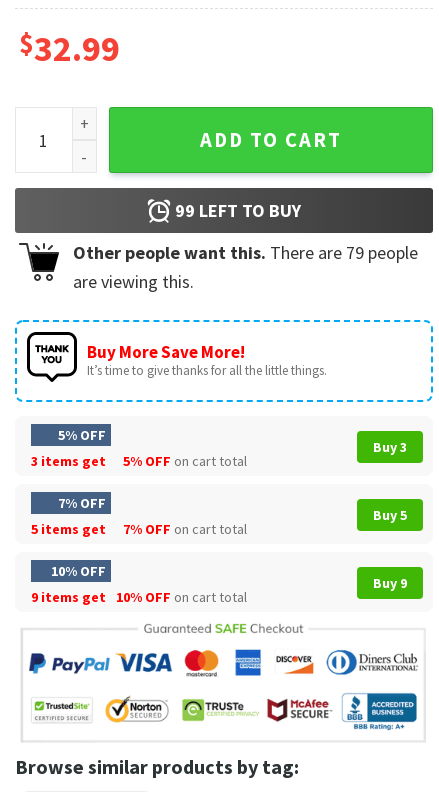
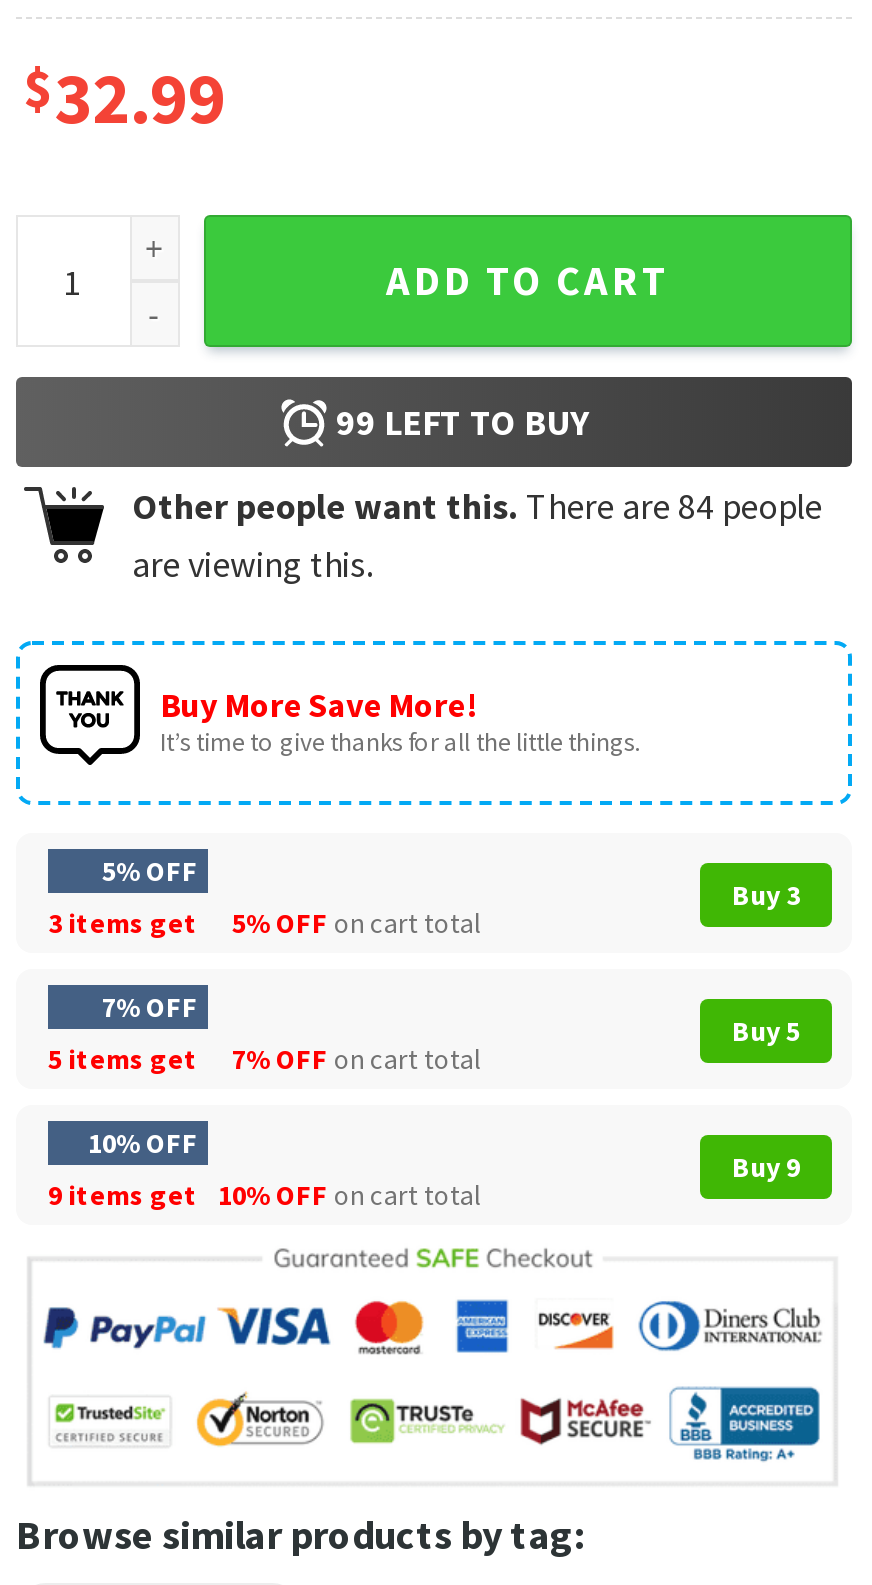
- Other people want this. There are 79 people
+ Other people want this. There are 84 people
